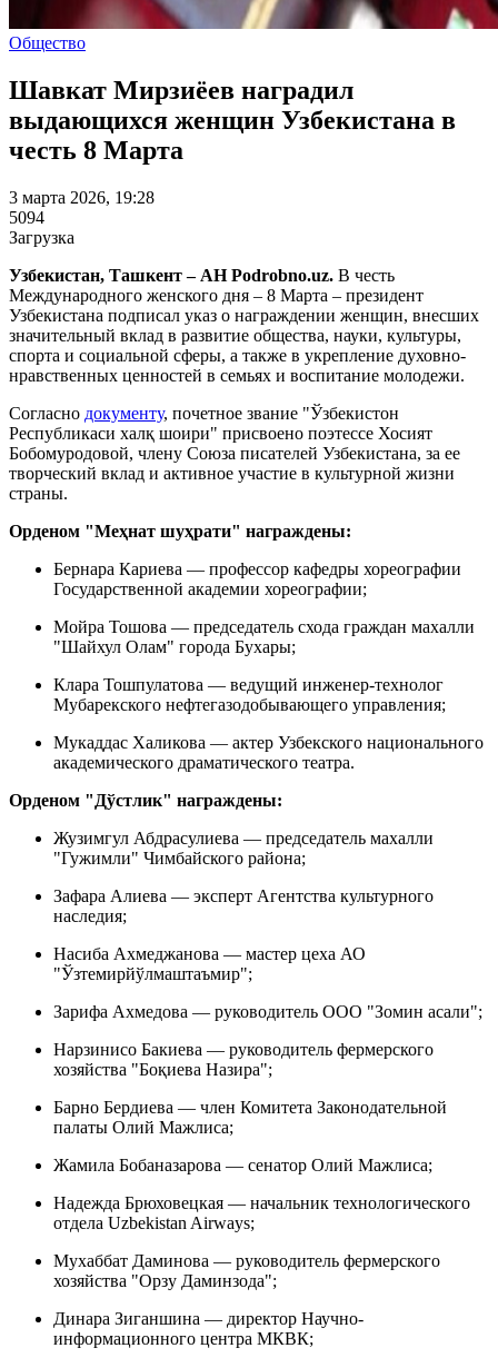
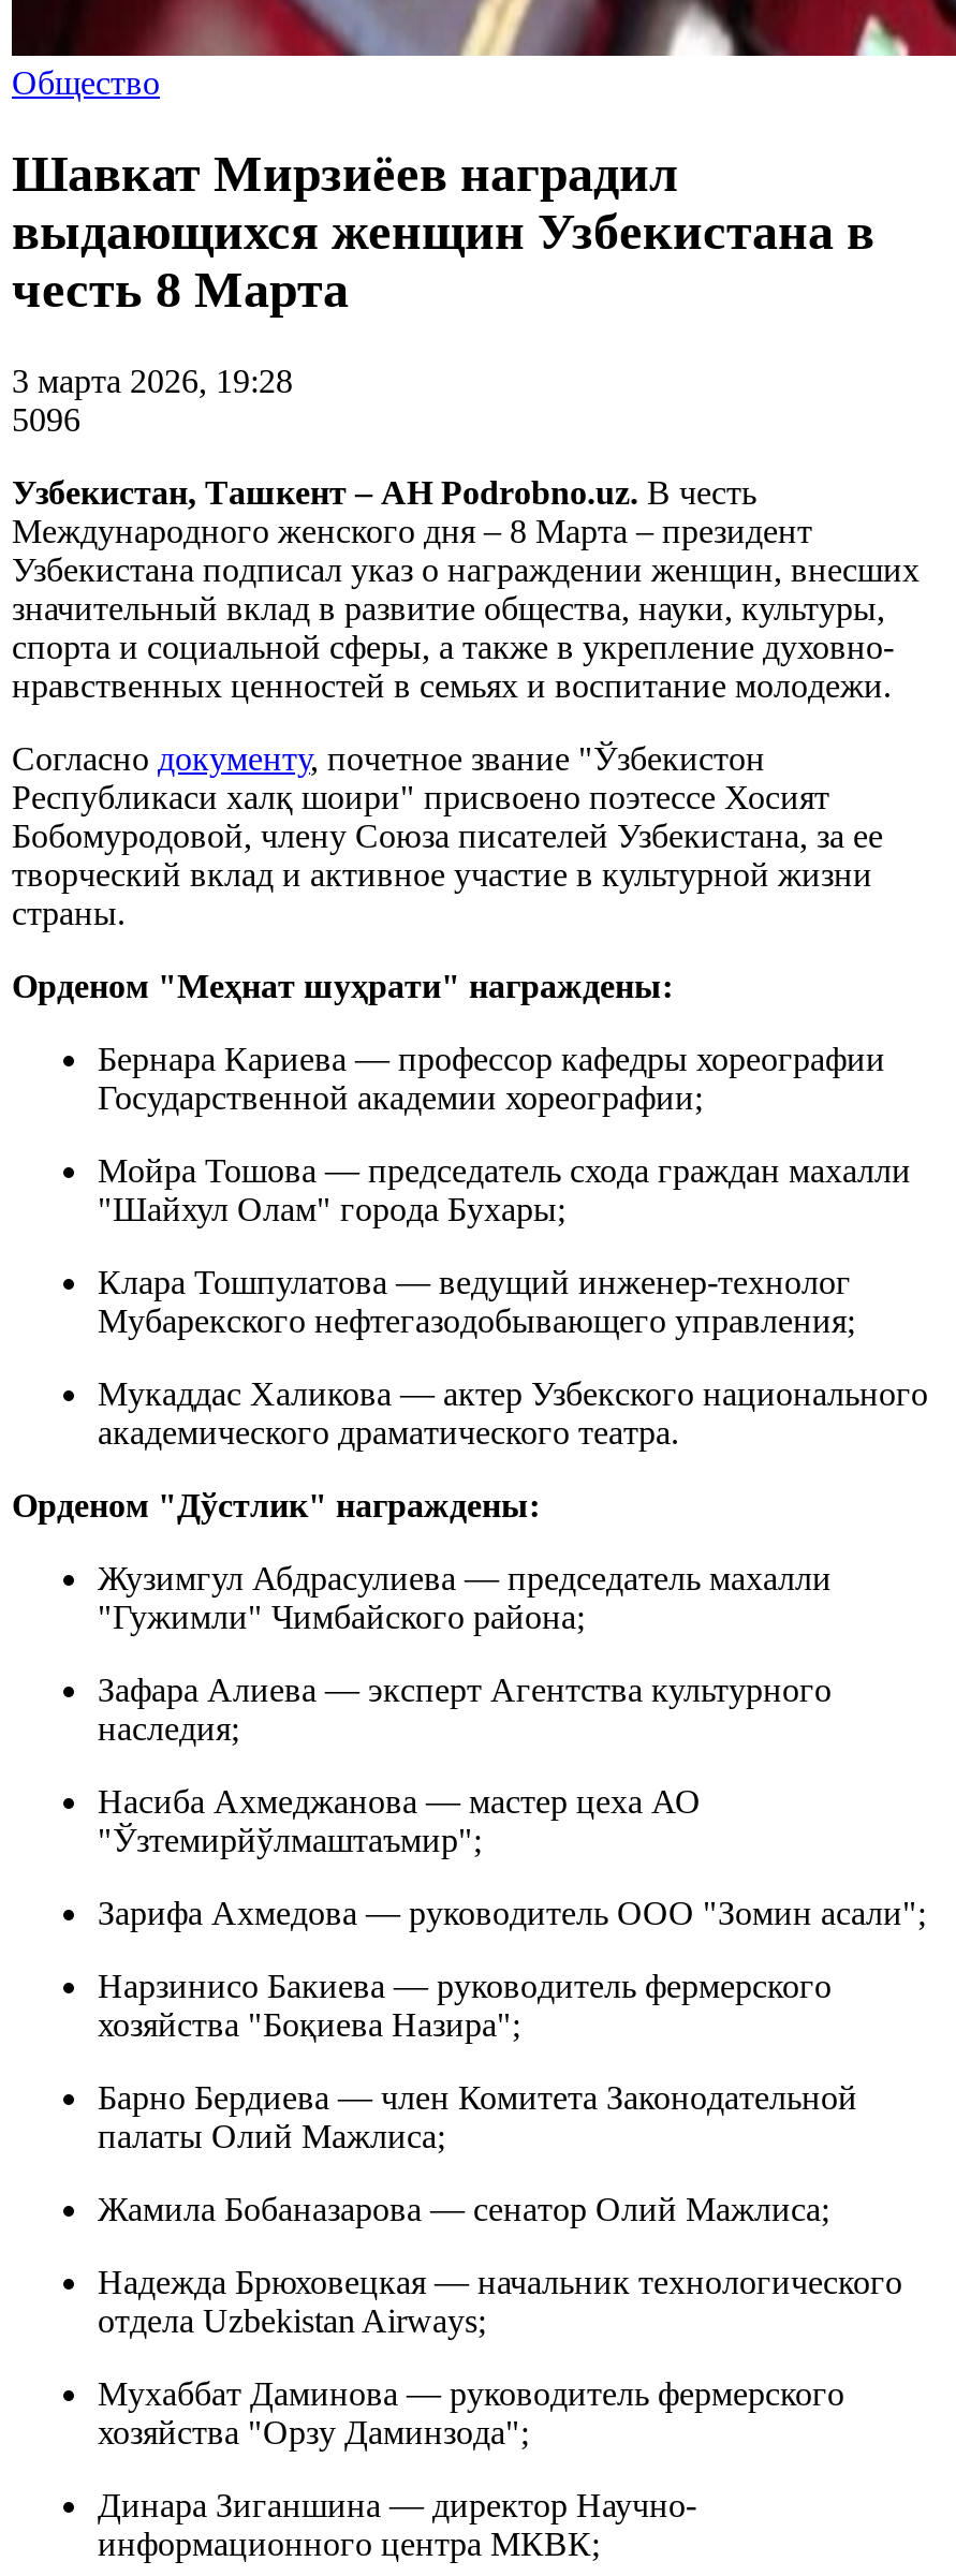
- 5094
- Загрузка
+ 5096
